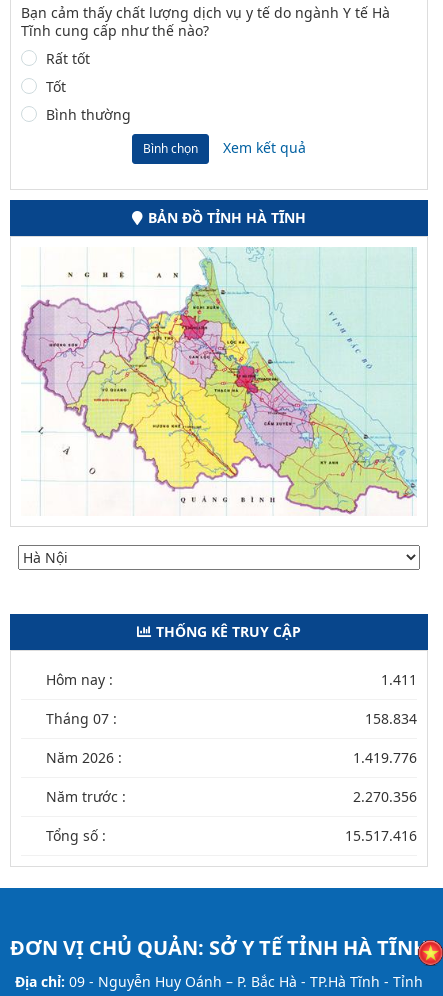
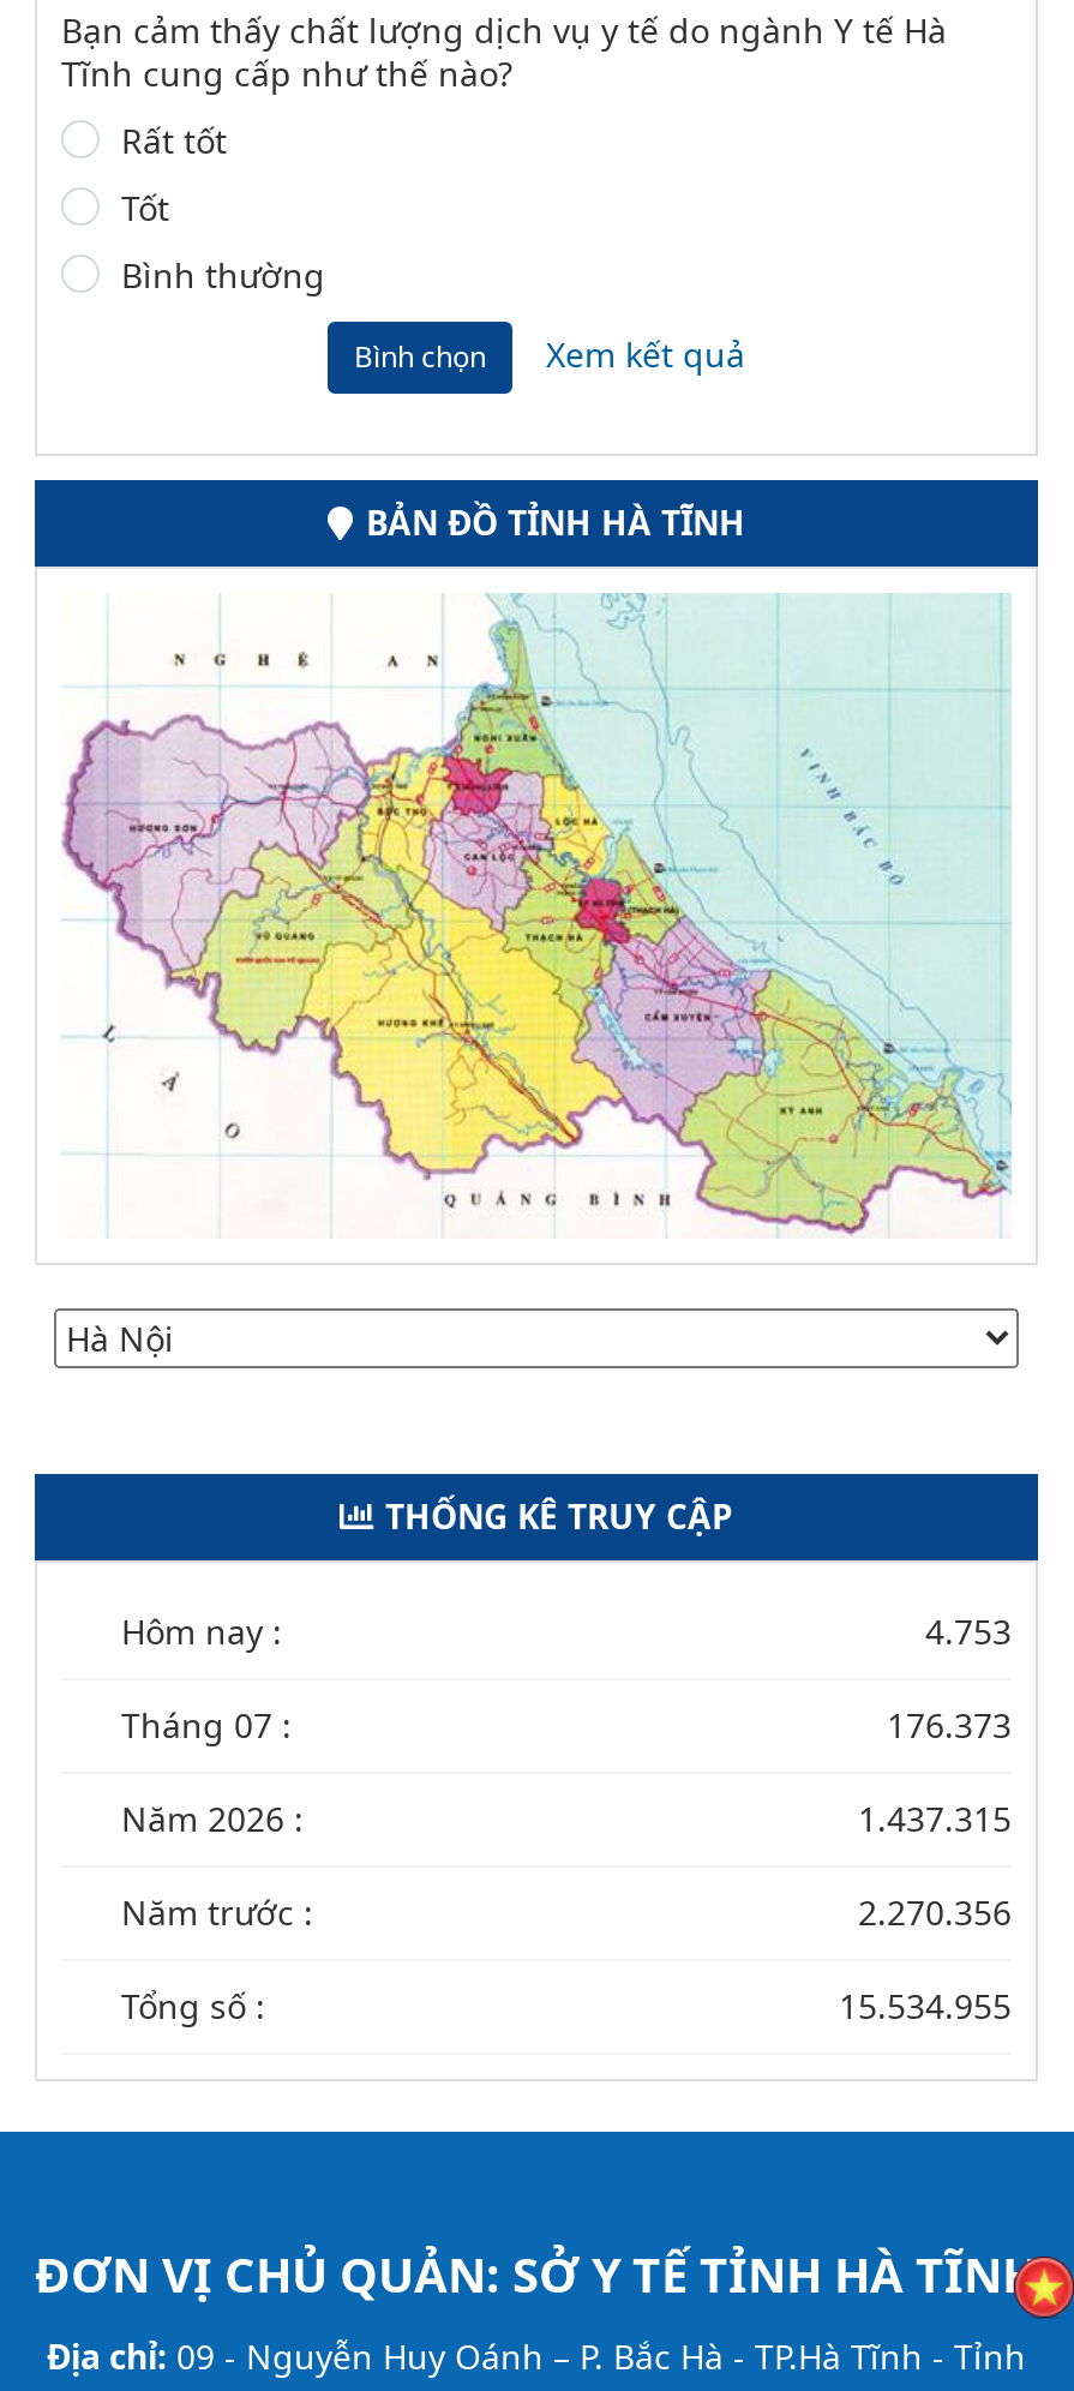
- 1.411
+ 4.753

- 158.834
+ 176.373

- 1.419.776
+ 1.437.315

- 15.517.416
+ 15.534.955
